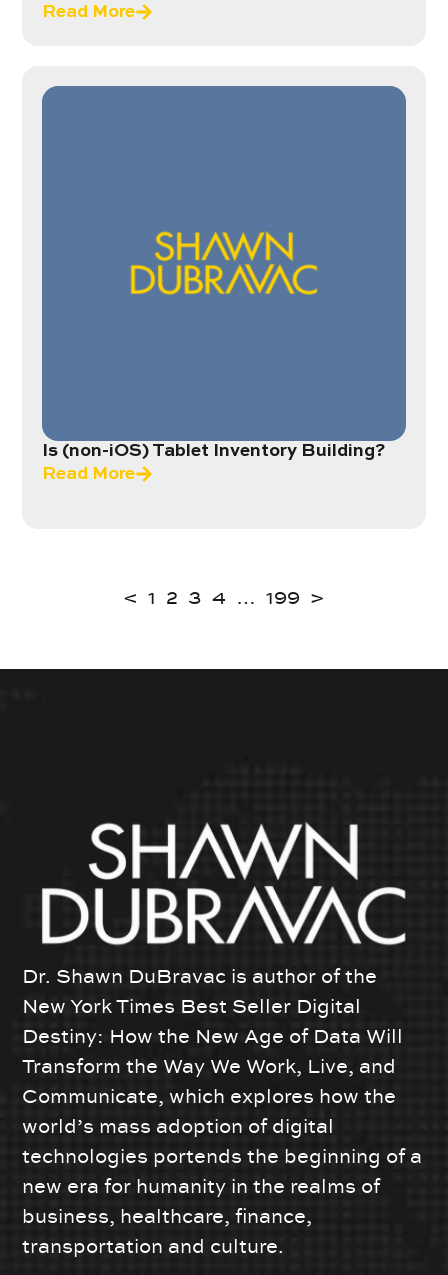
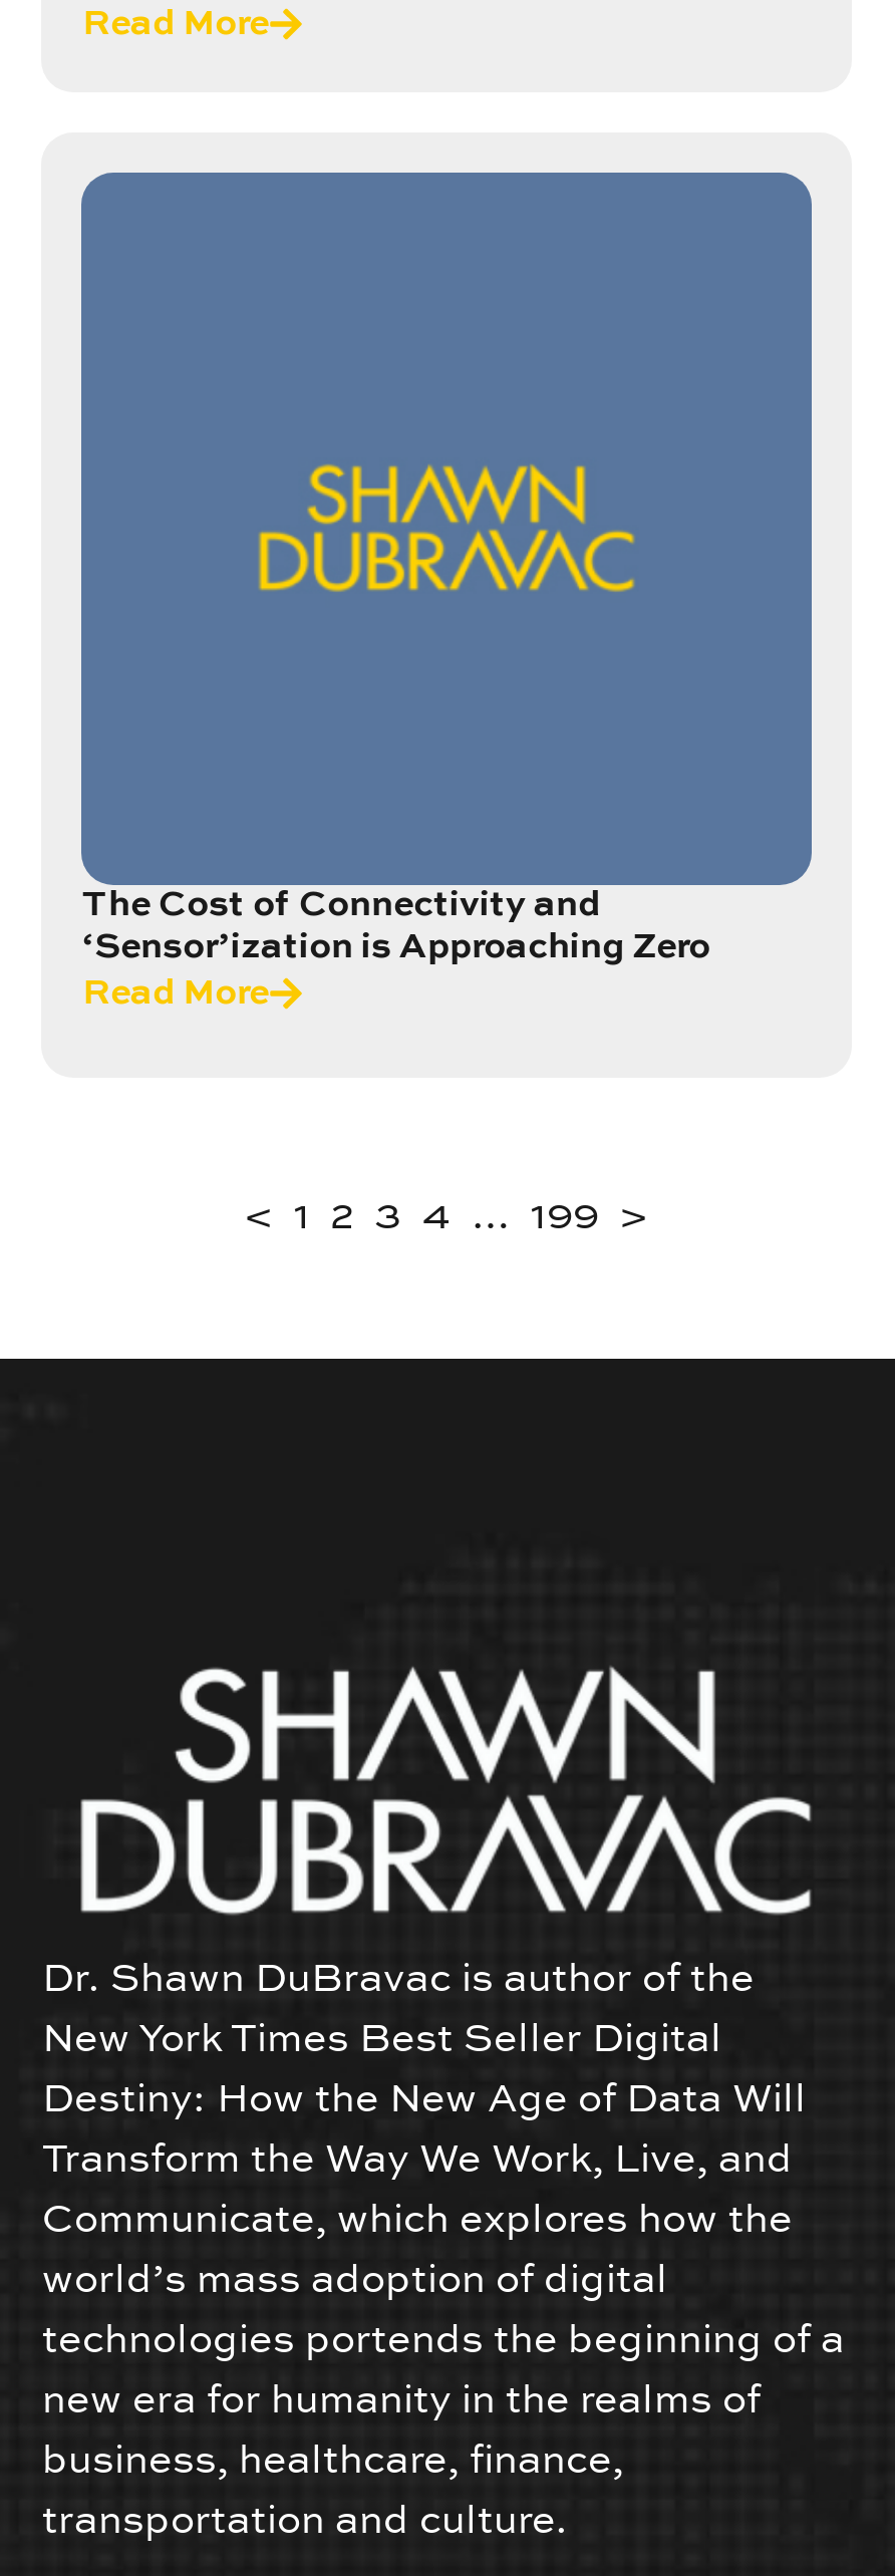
- Is (non-iOS) Tablet Inventory Building?
+ The Cost of Connectivity and
+ ‘Sensor’ization is Approaching Zero
